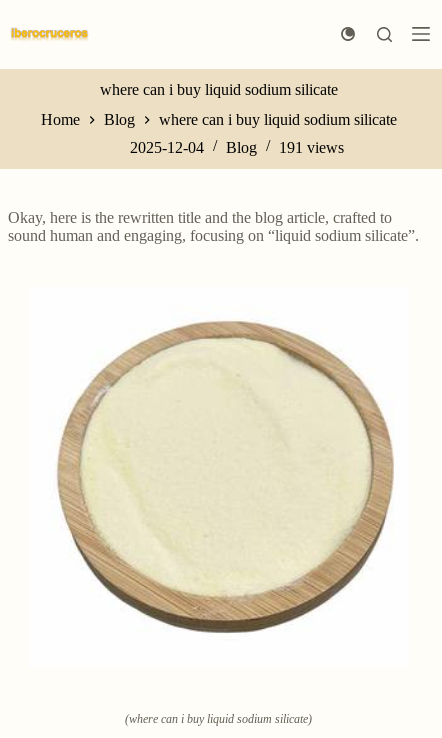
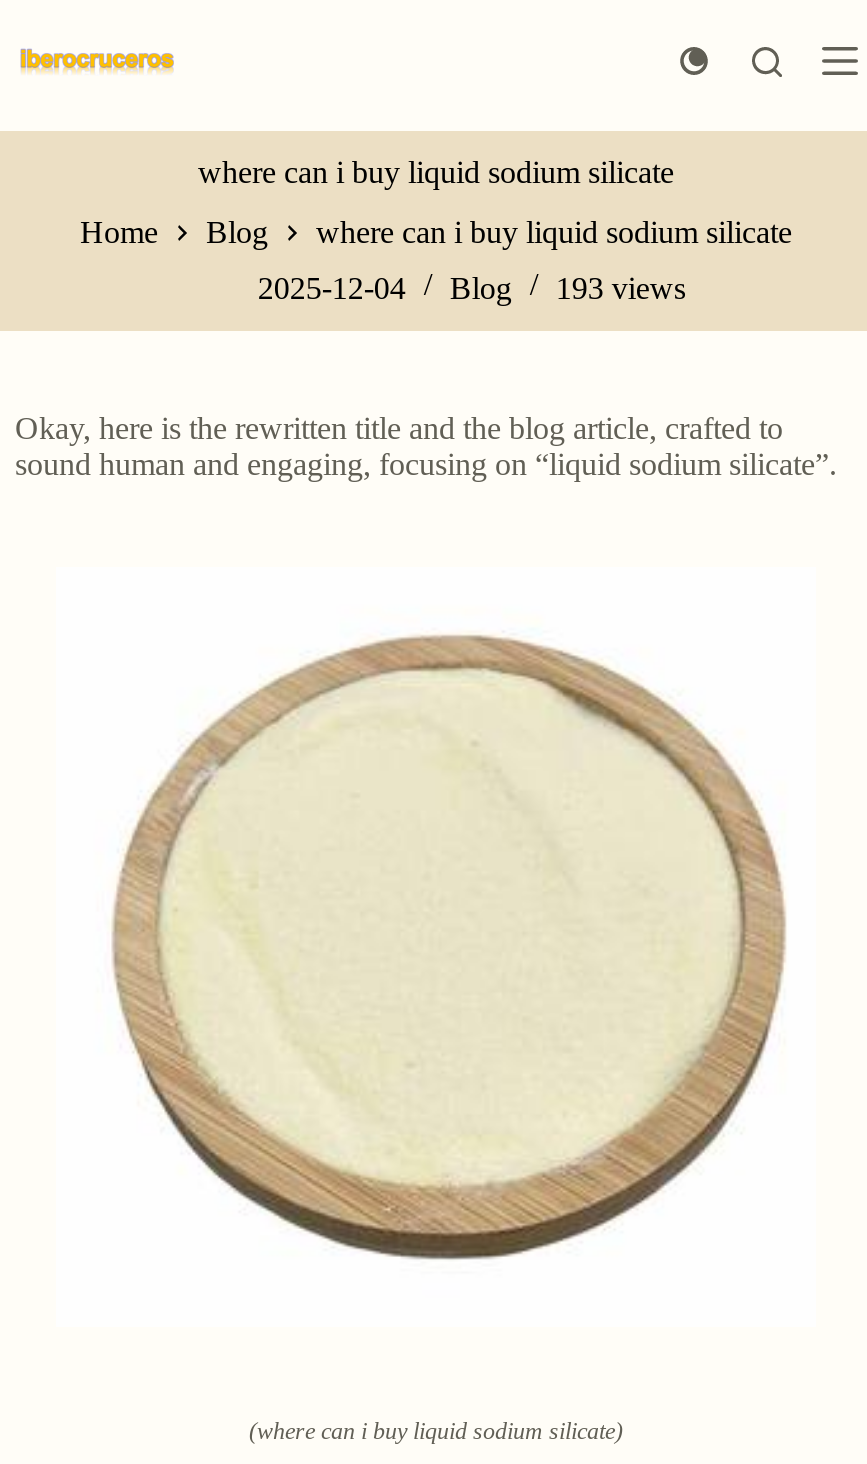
- 2025-12-04 Blog 191 views
+ 2025-12-04 Blog 193 views
